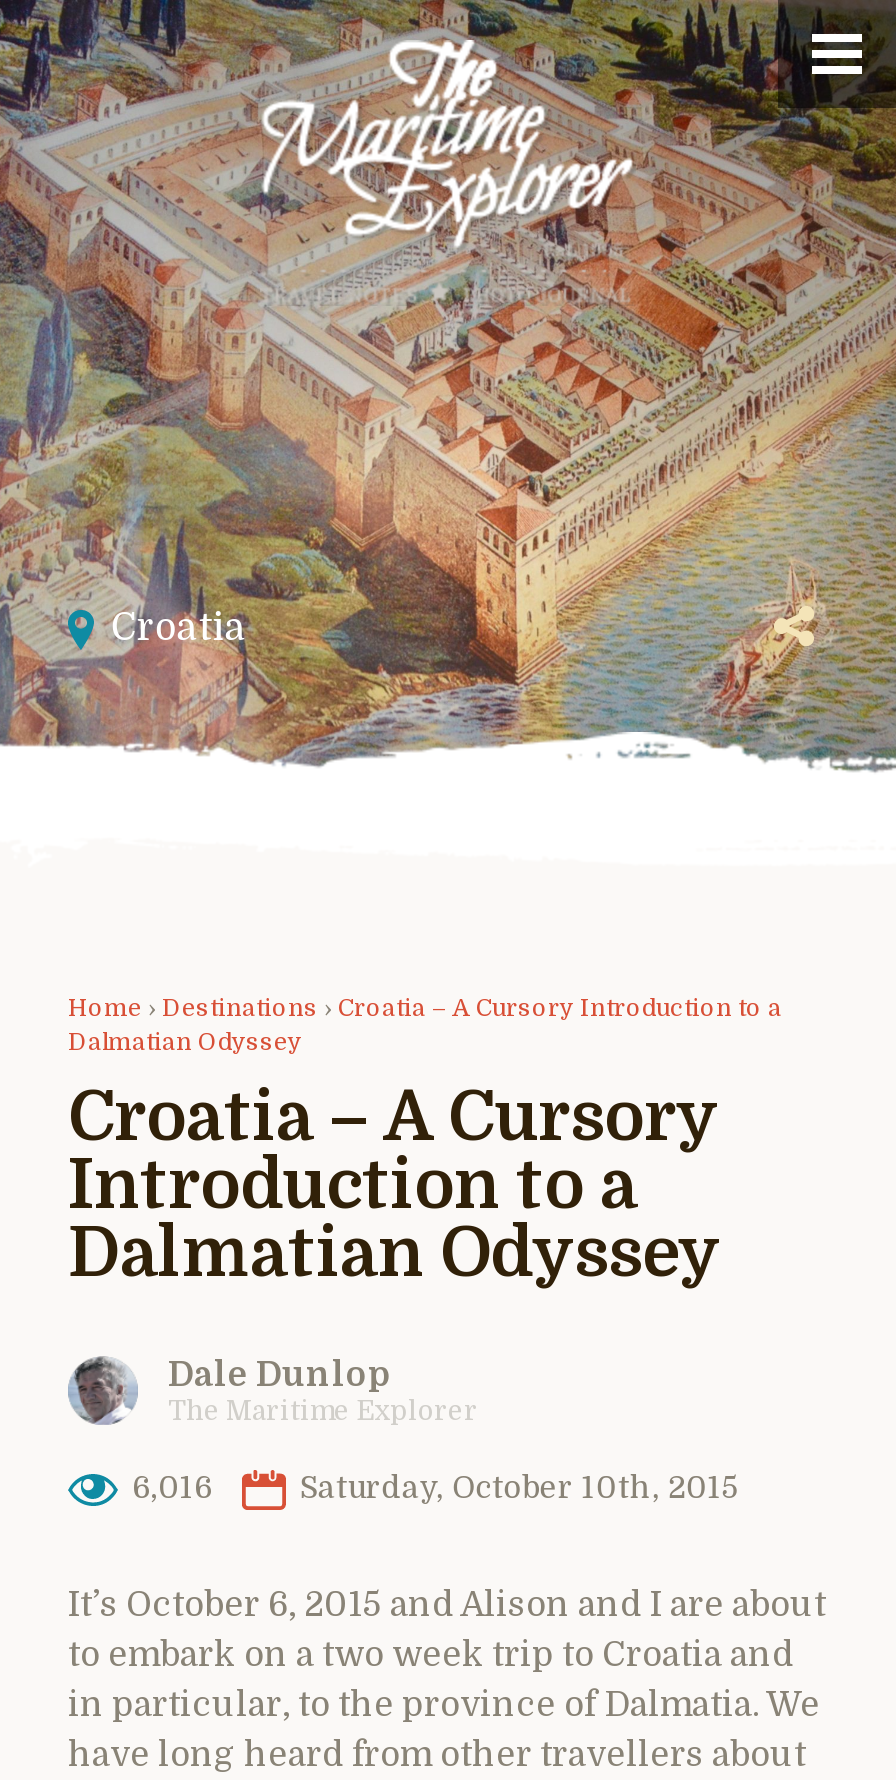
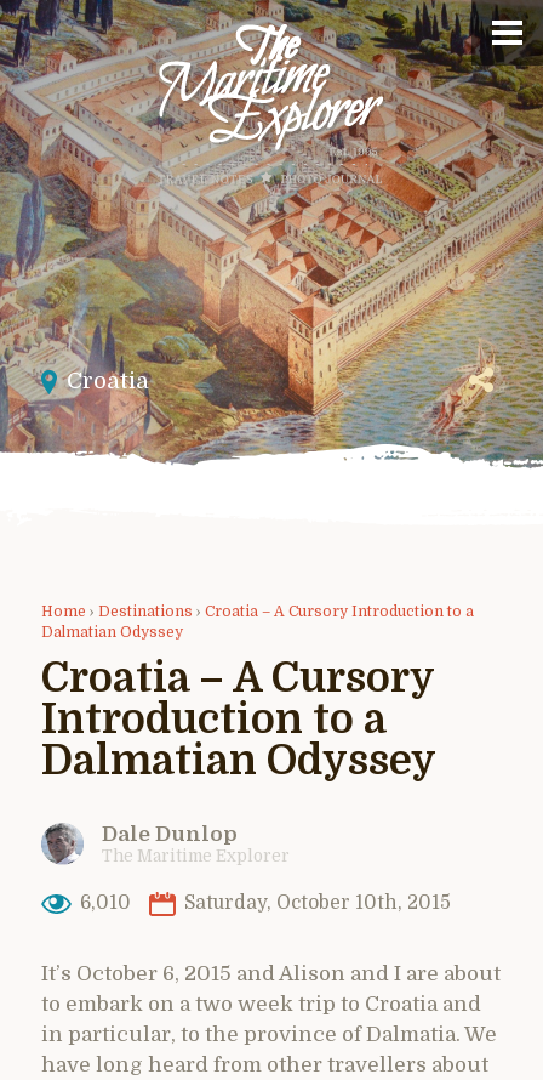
- 6,016
+ 6,010
